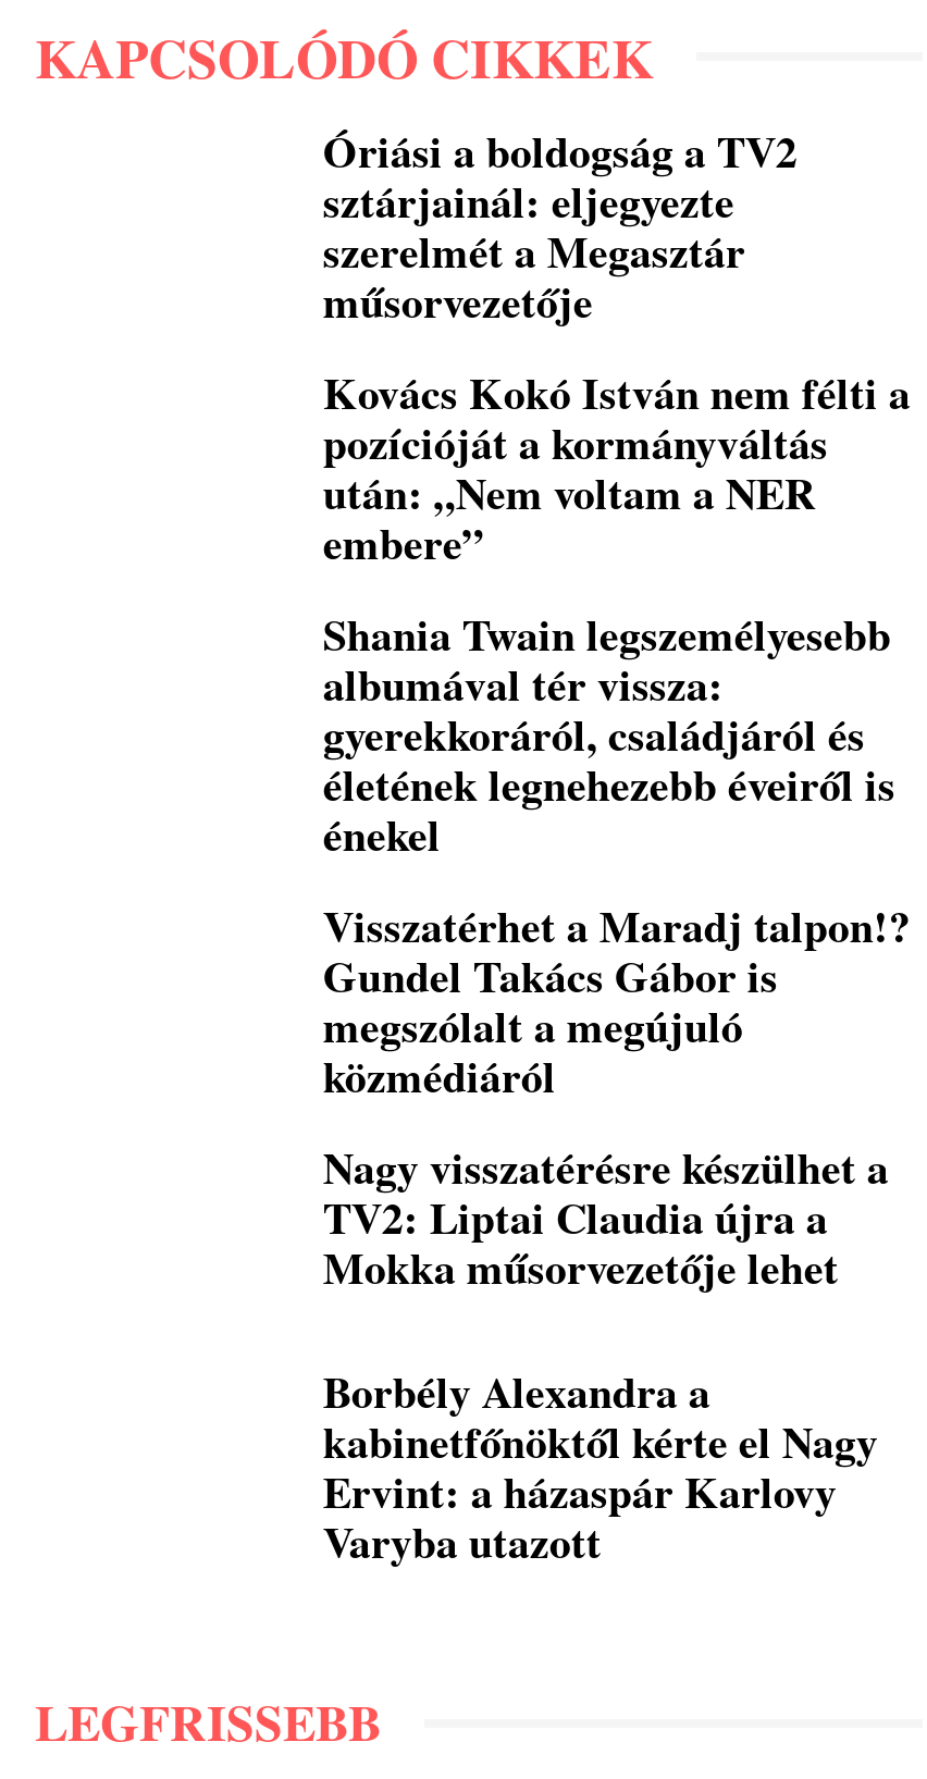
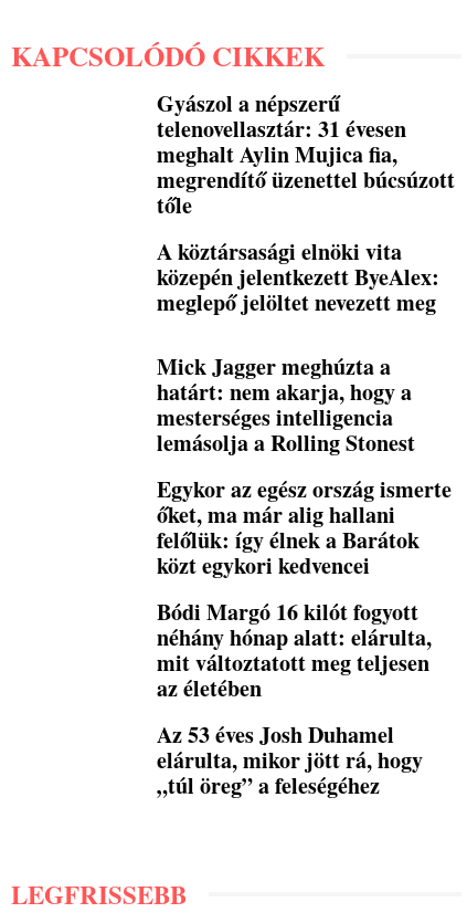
- Óriási a boldogság a TV2
- sztárjainál: eljegyezte
- szerelmét a Megasztár
- műsorvezetője
- Kovács Kokó István nem félti a
- pozícióját a kormányváltás
- után: „Nem voltam a NER
- embere”
- Shania Twain legszemélyesebb
- albumával tér vissza:
- gyerekkoráról, családjáról és
- életének legnehezebb éveiről is
- énekel
- Visszatérhet a Maradj talpon!?
- Gundel Takács Gábor is
- megszólalt a megújuló
- közmédiáról
- Nagy visszatérésre készülhet a
- TV2: Liptai Claudia újra a
- Mokka műsorvezetője lehet
+ Gyászol a népszerű
+ telenovellasztár: 31 évesen
+ meghalt Aylin Mujica fia,
+ megrendítő üzenettel búcsúzott
+ tőle
+ A köztársasági elnöki vita
+ közepén jelentkezett ByeAlex:
+ meglepő jelöltet nevezett meg

- Borbély Alexandra a
- kabinetfőnöktől kérte el Nagy
- Ervint: a házaspár Karlovy
- Varyba utazott
+ Mick Jagger meghúzta a
+ határt: nem akarja, hogy a
+ mesterséges intelligencia
+ lemásolja a Rolling Stonest
+ Egykor az egész ország ismerte
+ őket, ma már alig hallani
+ felőlük: így élnek a Barátok
+ közt egykori kedvencei
+ Bódi Margó 16 kilót fogyott
+ néhány hónap alatt: elárulta,
+ mit változtatott meg teljesen
+ az életében
+ Az 53 éves Josh Duhamel
+ elárulta, mikor jött rá, hogy
+ „túl öreg” a feleségéhez
